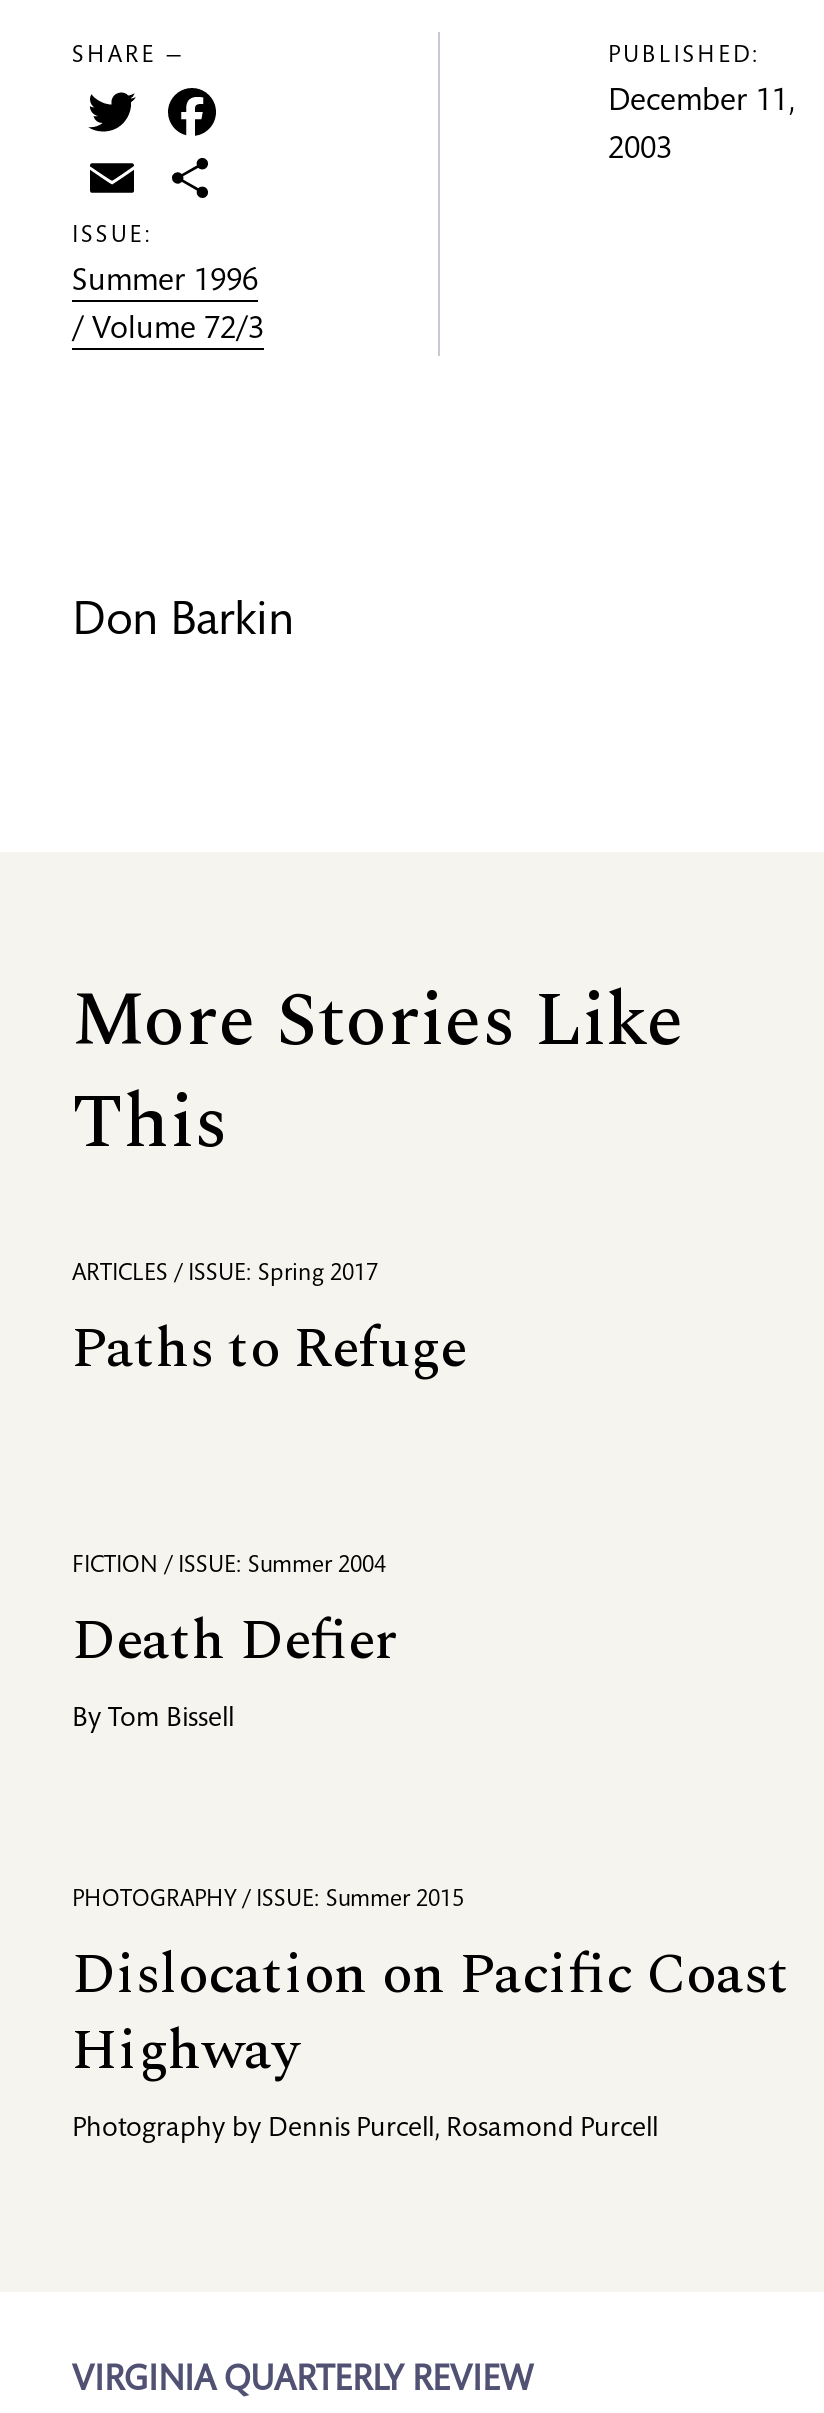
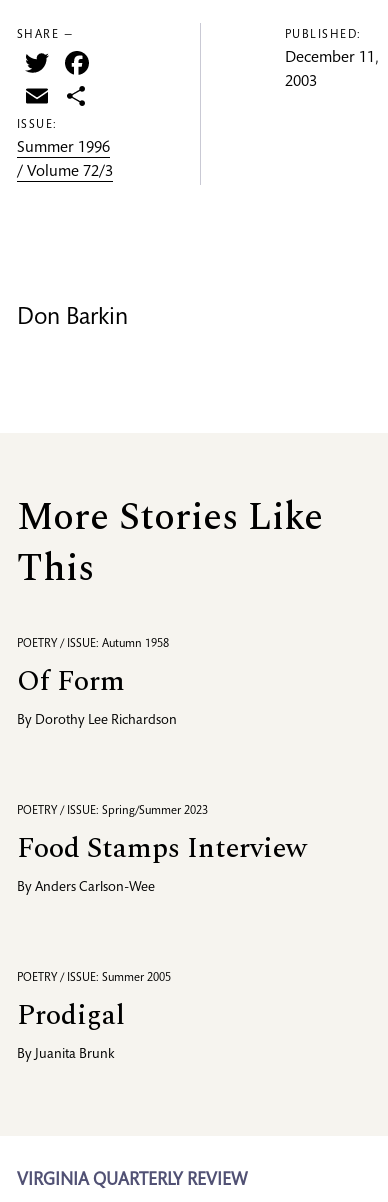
- ARTICLES / ISSUE: Spring 2017
- Paths to Refuge
+ POETRY / ISSUE: Autumn 1958
+ Of Form
+ By Dorothy Lee Richardson

- FICTION / ISSUE: Summer 2004
- Death Defier
- By Tom Bissell
+ POETRY / ISSUE: Spring/Summer 2023
+ Food Stamps Interview
+ By Anders Carlson-Wee

- PHOTOGRAPHY / ISSUE: Summer 2015
- Dislocation on Pacific Coast
- Highway
- Photography by Dennis Purcell, Rosamond Purcell
+ POETRY / ISSUE: Summer 2005
+ Prodigal
+ By Juanita Brunk
